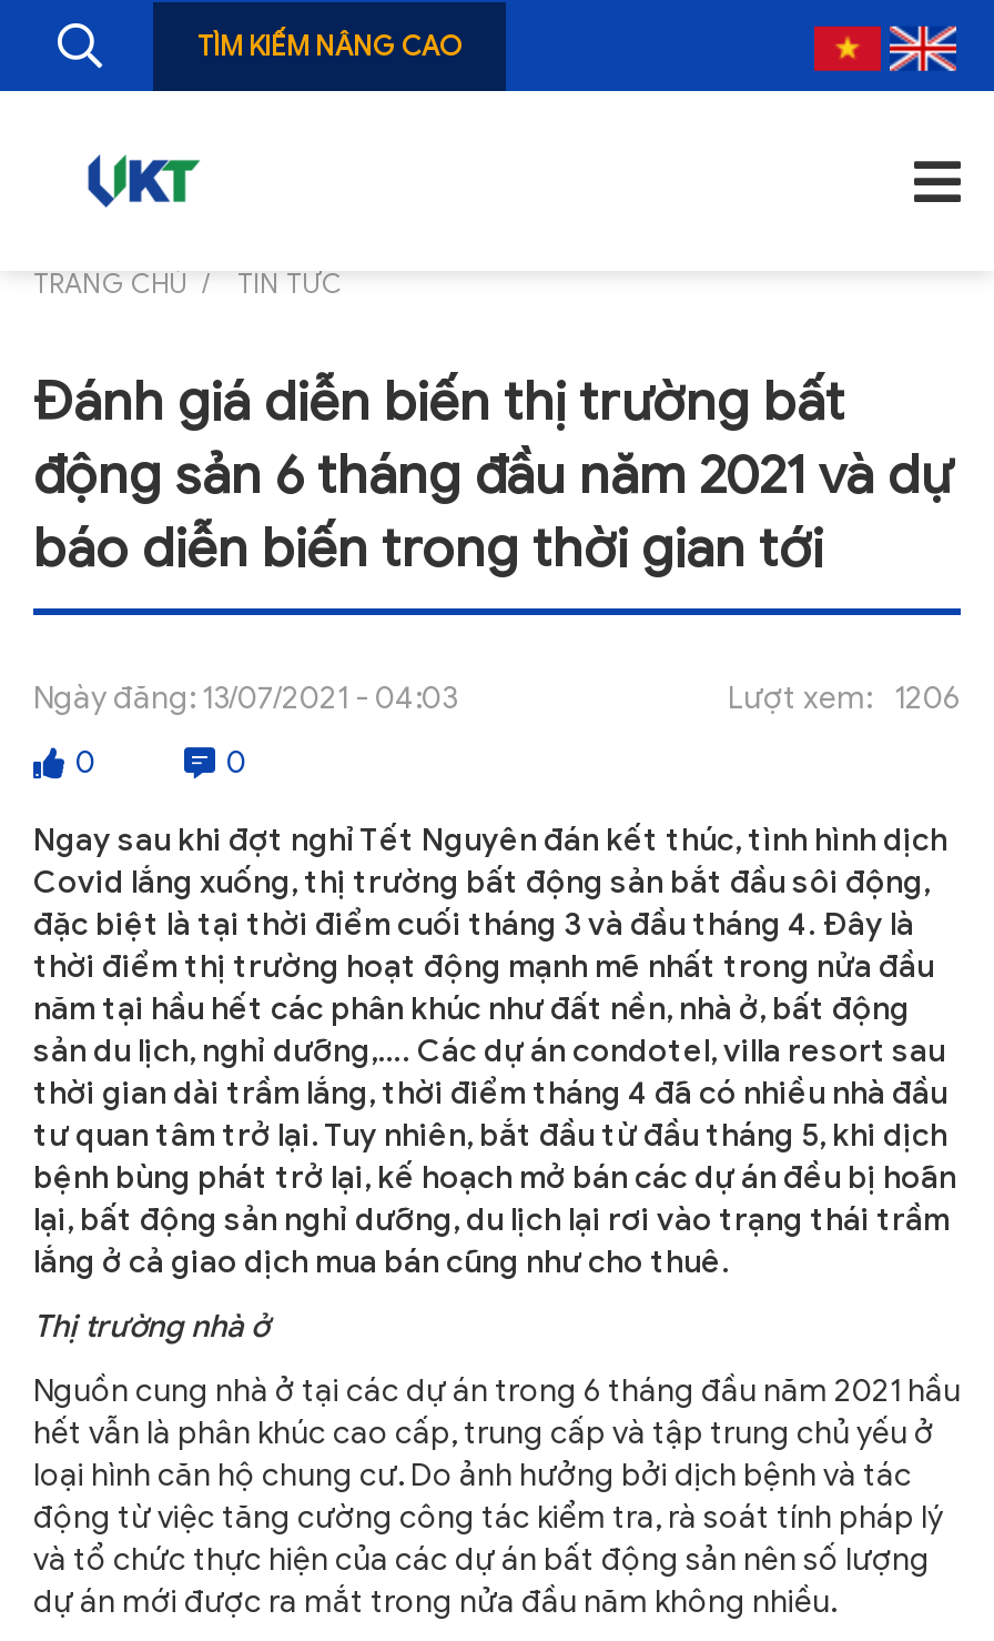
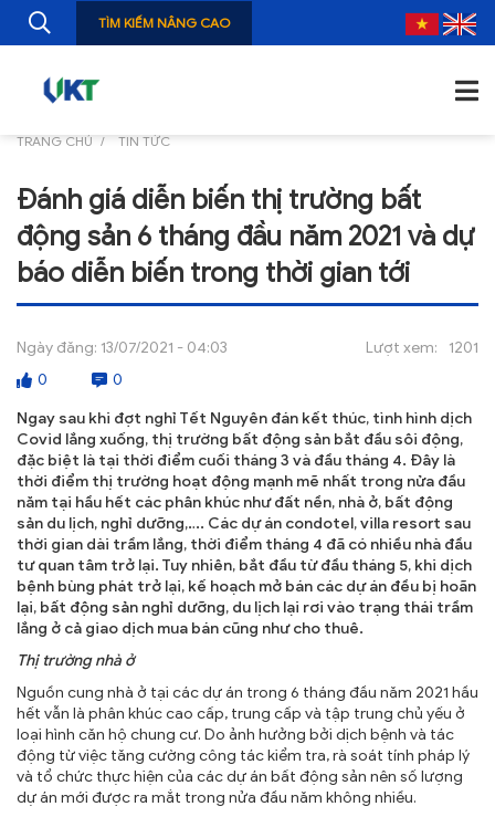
- Lượt xem: 1206
+ Lượt xem: 1201
